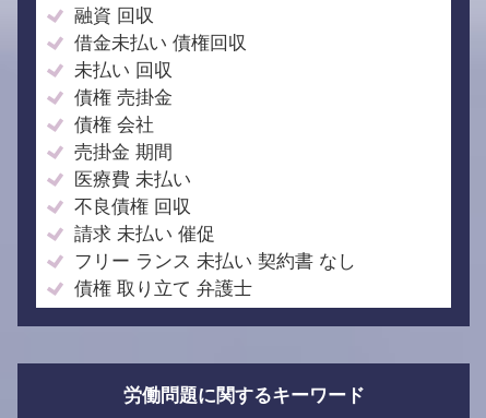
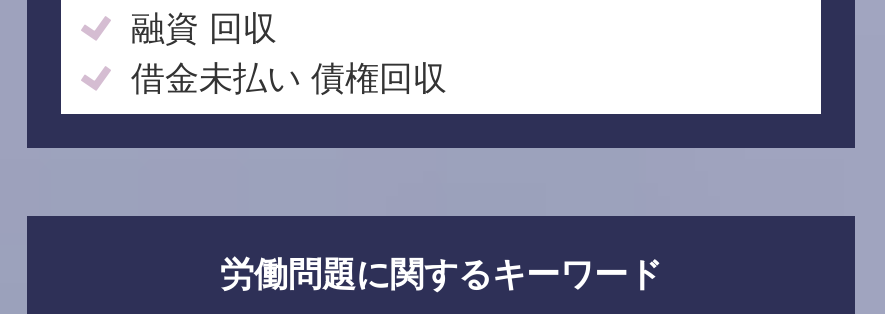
- 未払い 回収
- 債権 売掛金
- 債権 会社
- 売掛金 期間
- 医療費 未払い
- 不良債権 回収
- 請求 未払い 催促
- フリー ランス 未払い 契約書 なし
- 債権 取り立て 弁護士
